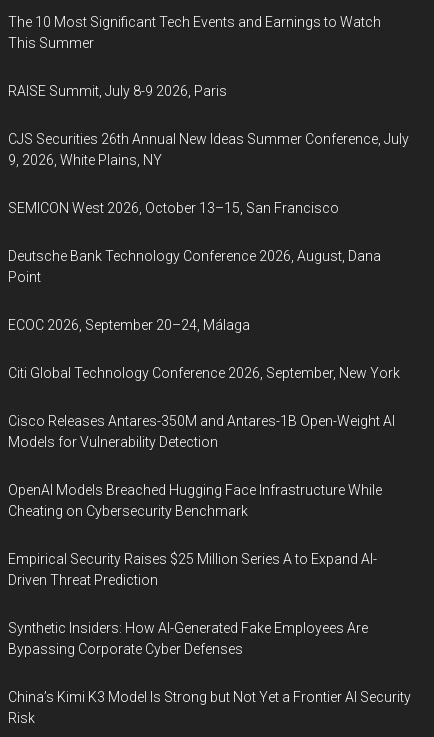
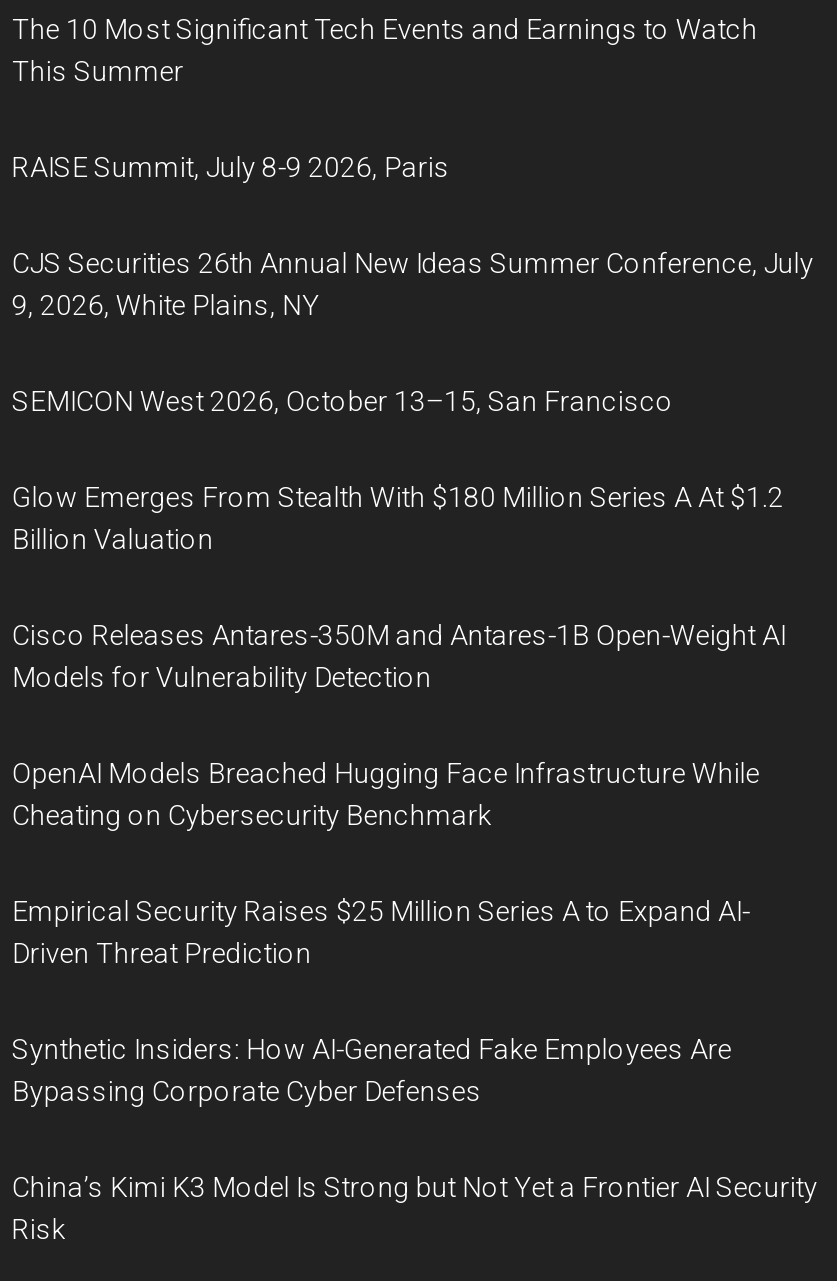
- Deutsche Bank Technology Conference 2026, August, Dana
- Point
- ECOC 2026, September 20–24, Málaga
- Citi Global Technology Conference 2026, September, New York
+ Glow Emerges From Stealth With $180 Million Series A At $1.2
+ Billion Valuation
